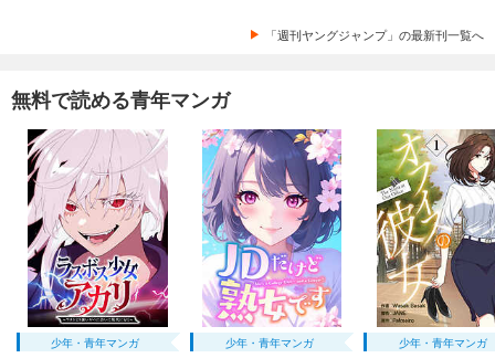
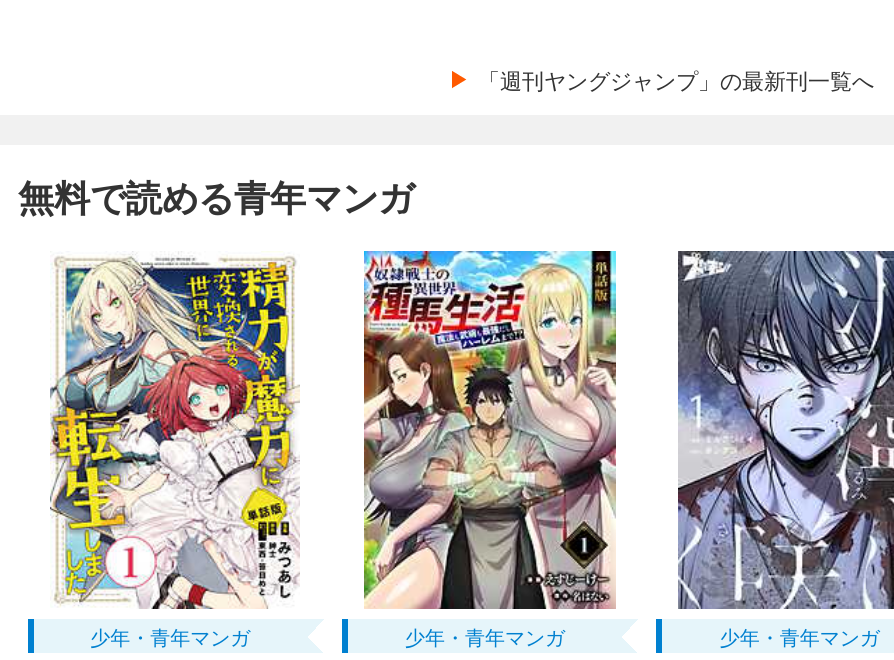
- [image]
+ [image]

- [image]
+ [image]

- [image]
+ [image]
